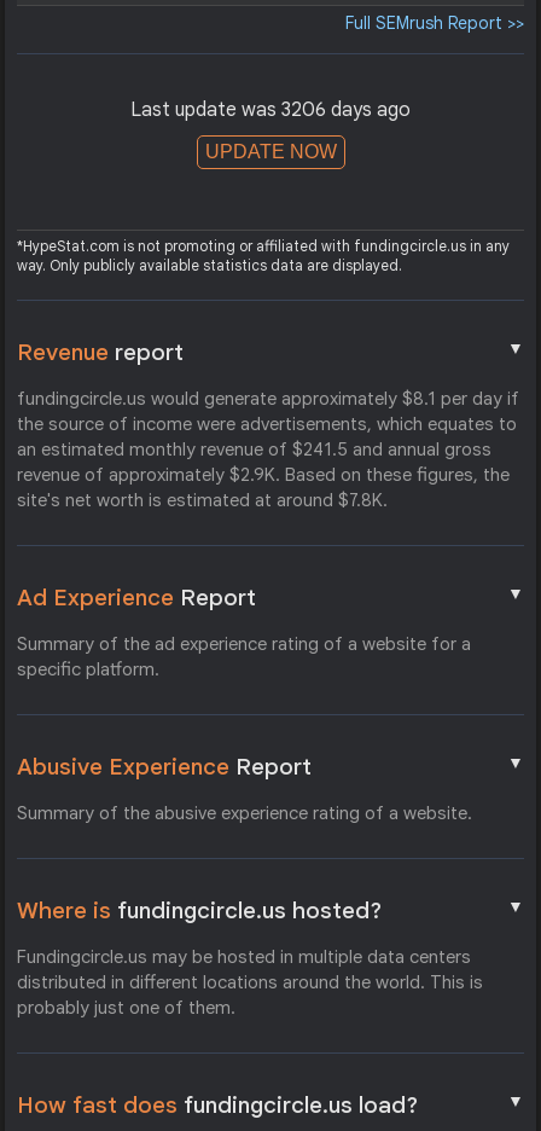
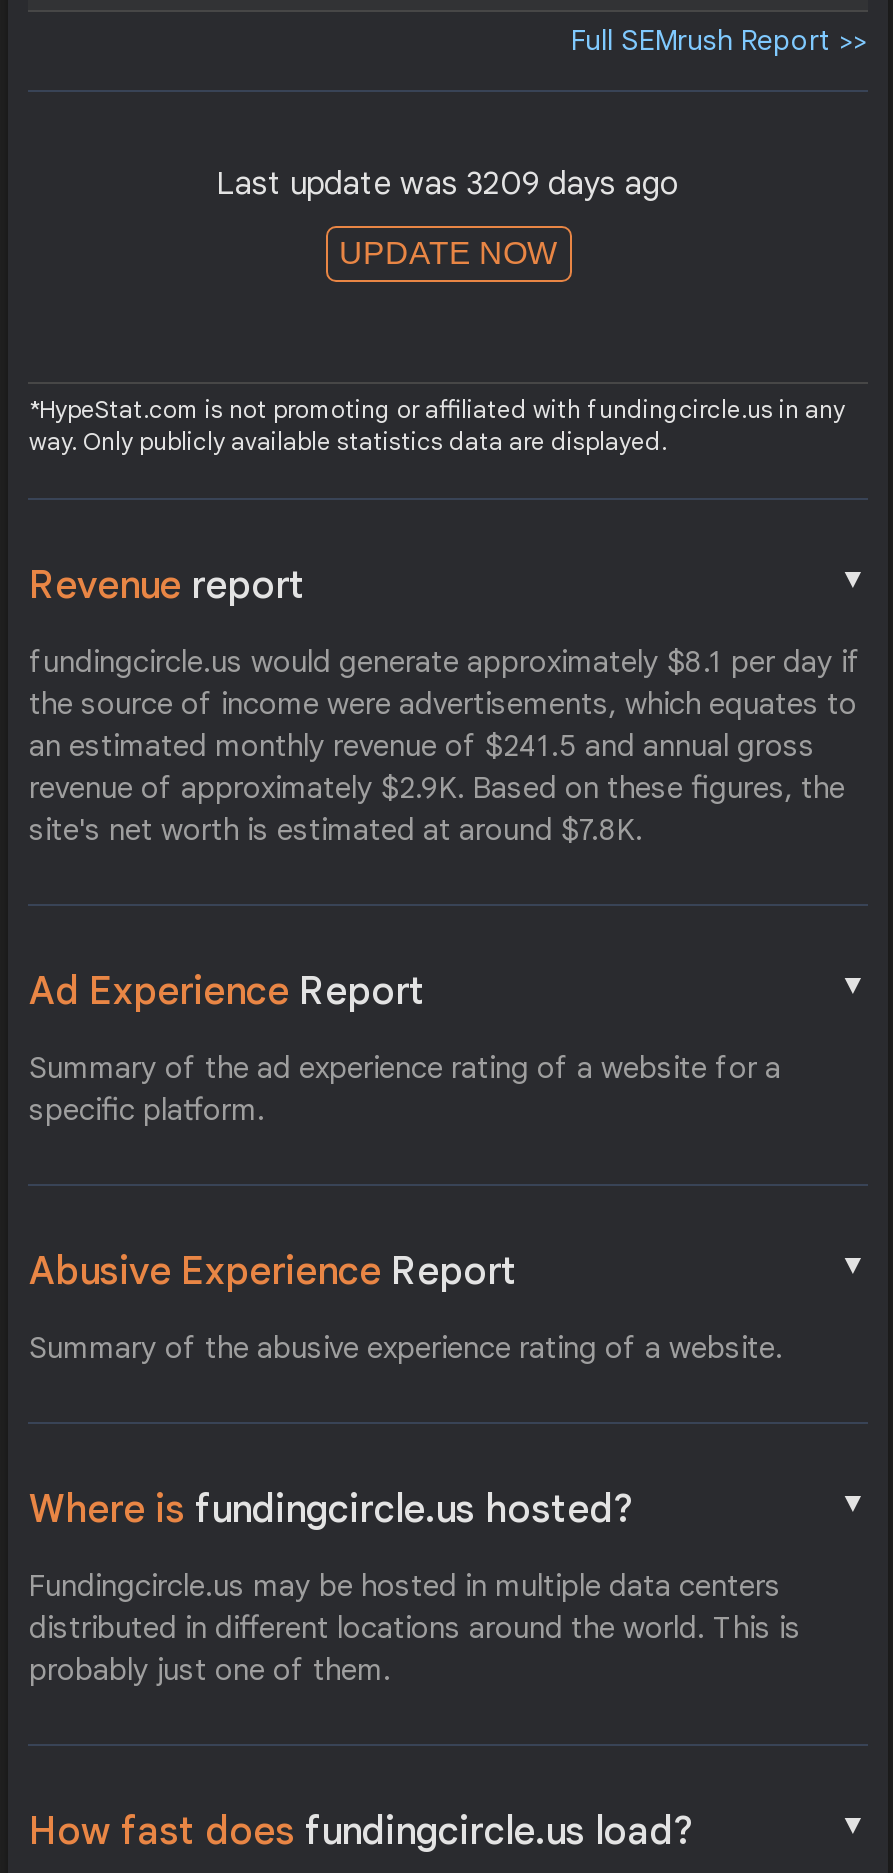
- Last update was 3206 days ago
+ Last update was 3209 days ago
